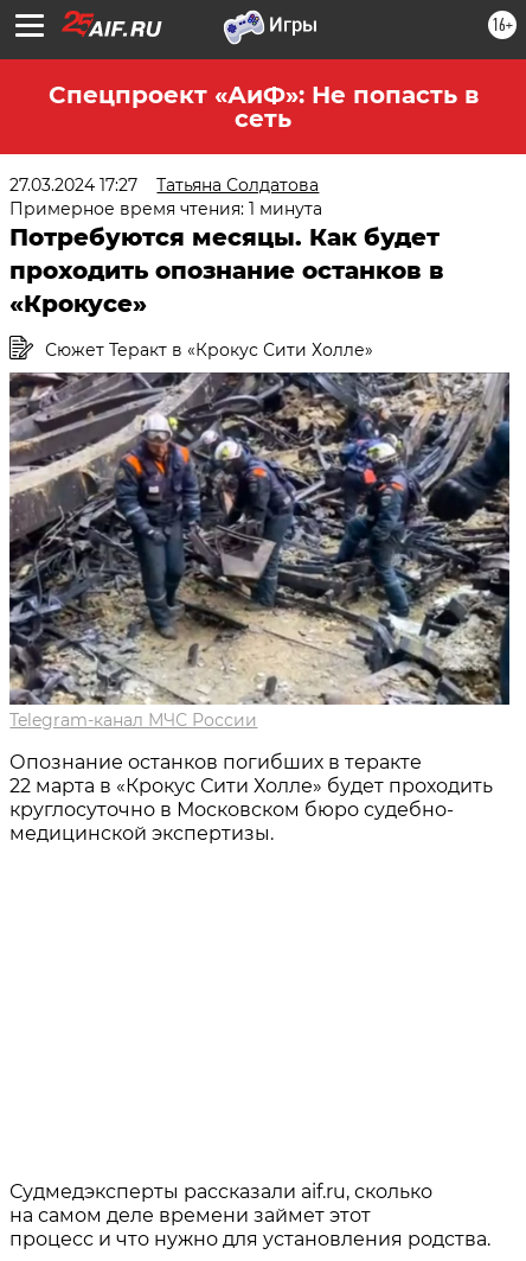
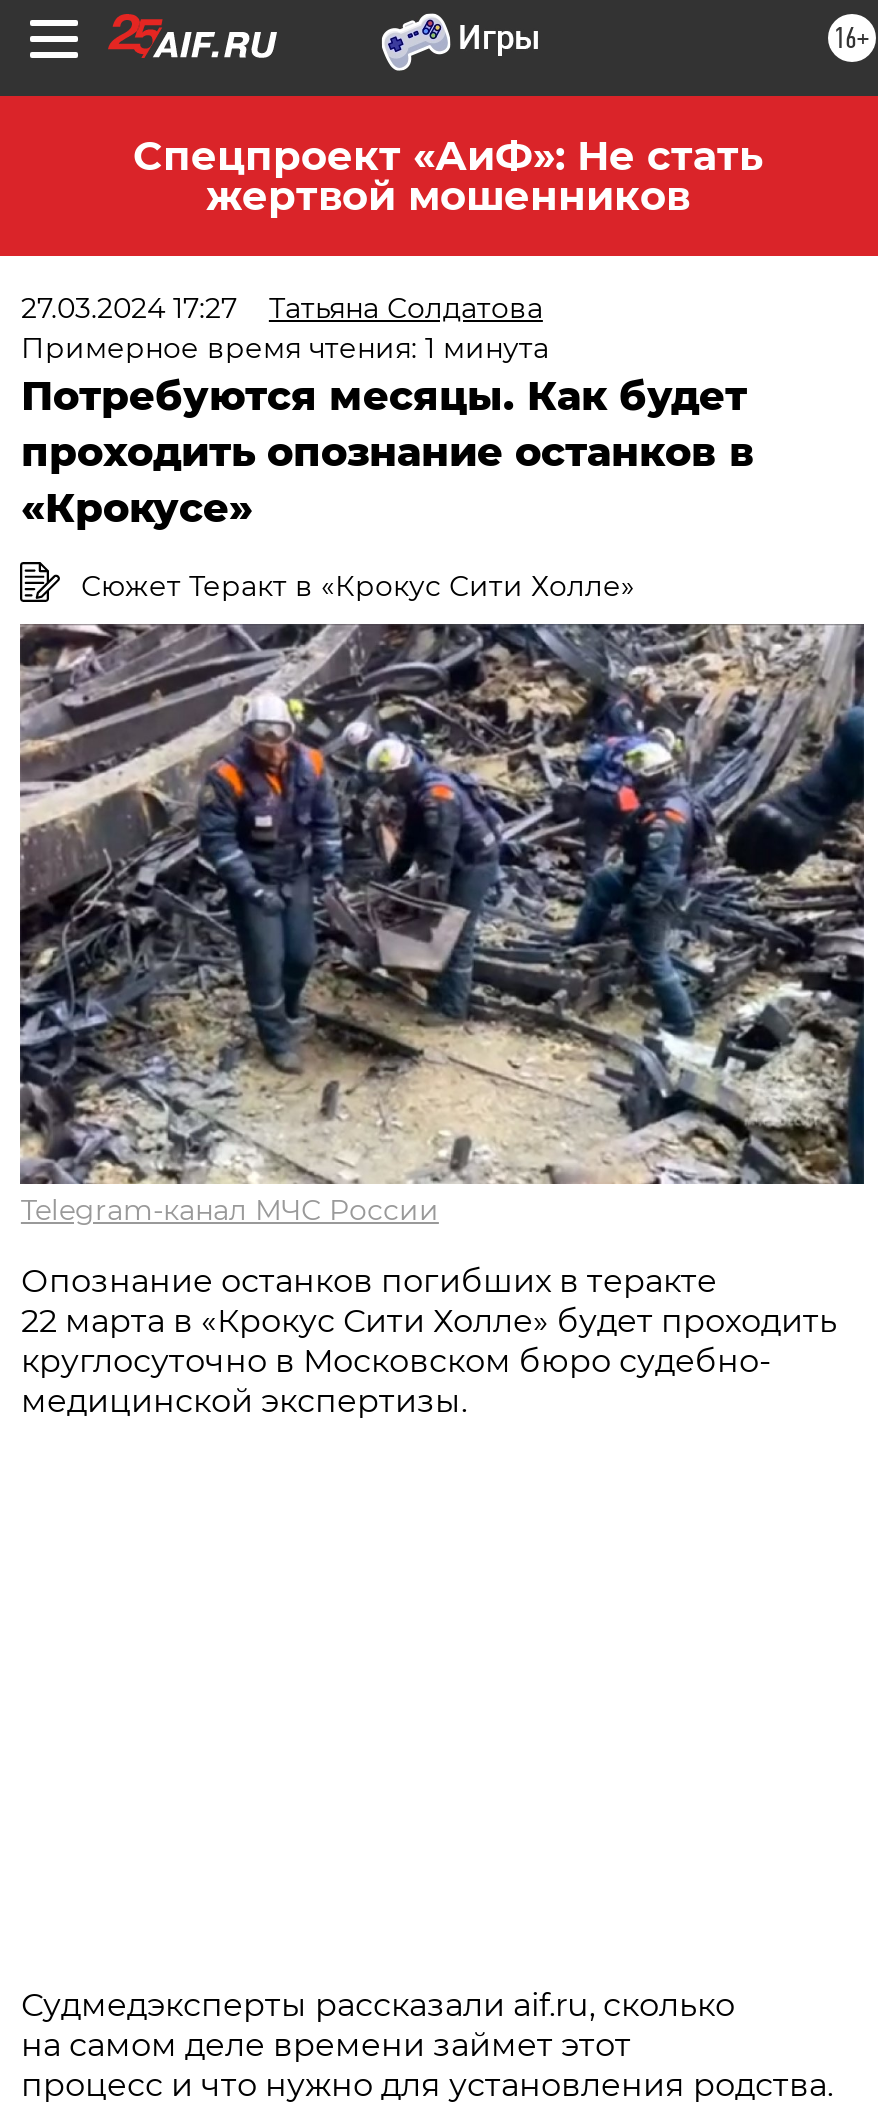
- Спецпроект «АиФ»: Не попасть в
- сеть
+ Спецпроект «АиФ»: Не стать
+ жертвой мошенников
